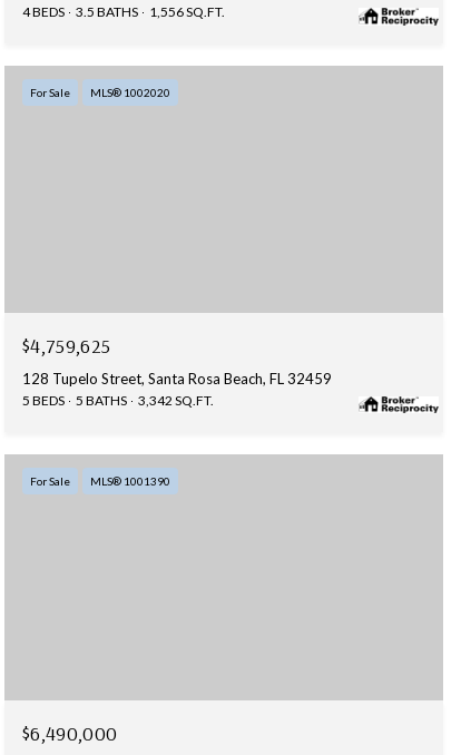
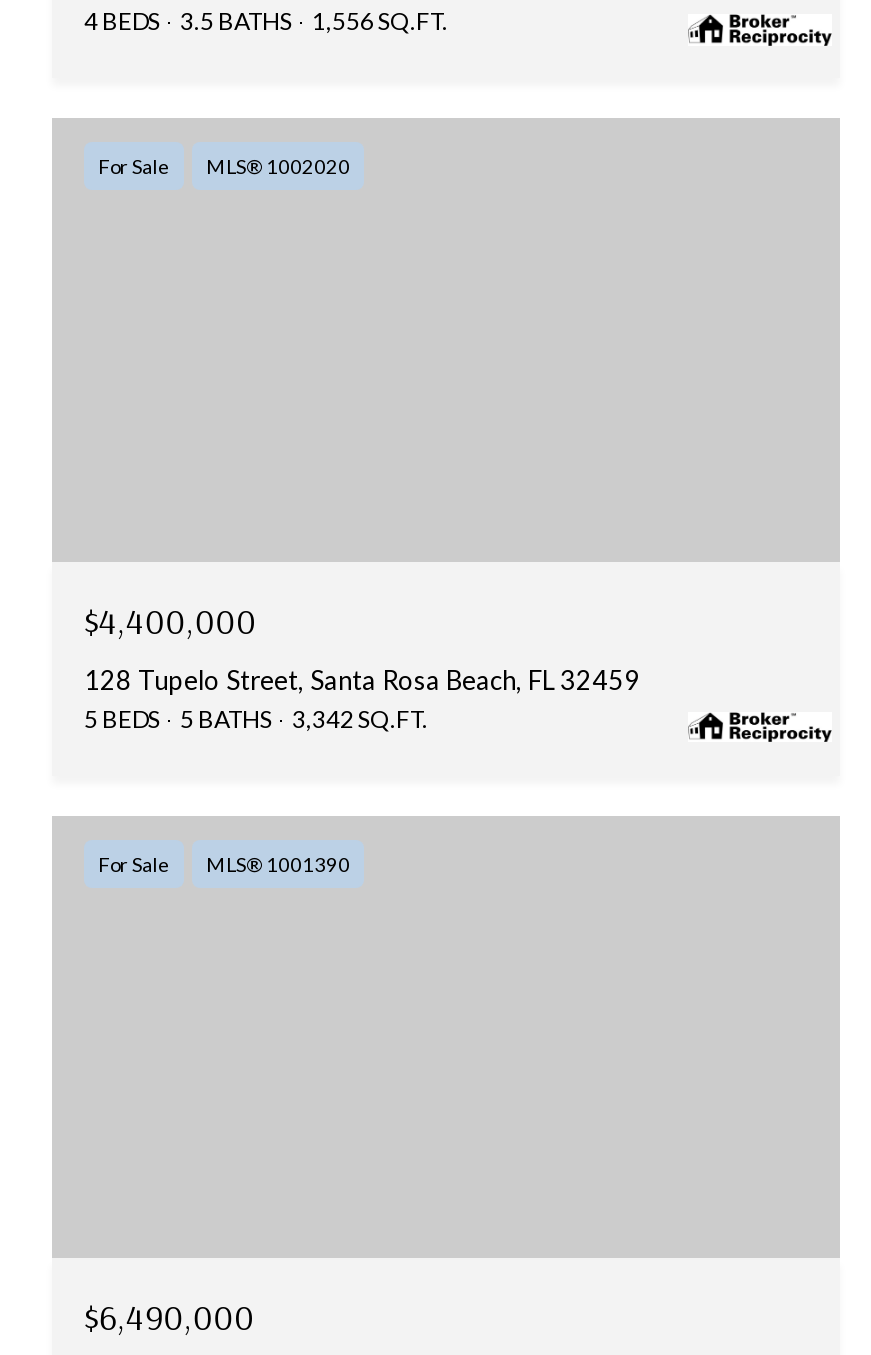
- $4,759,625
+ $4,400,000
